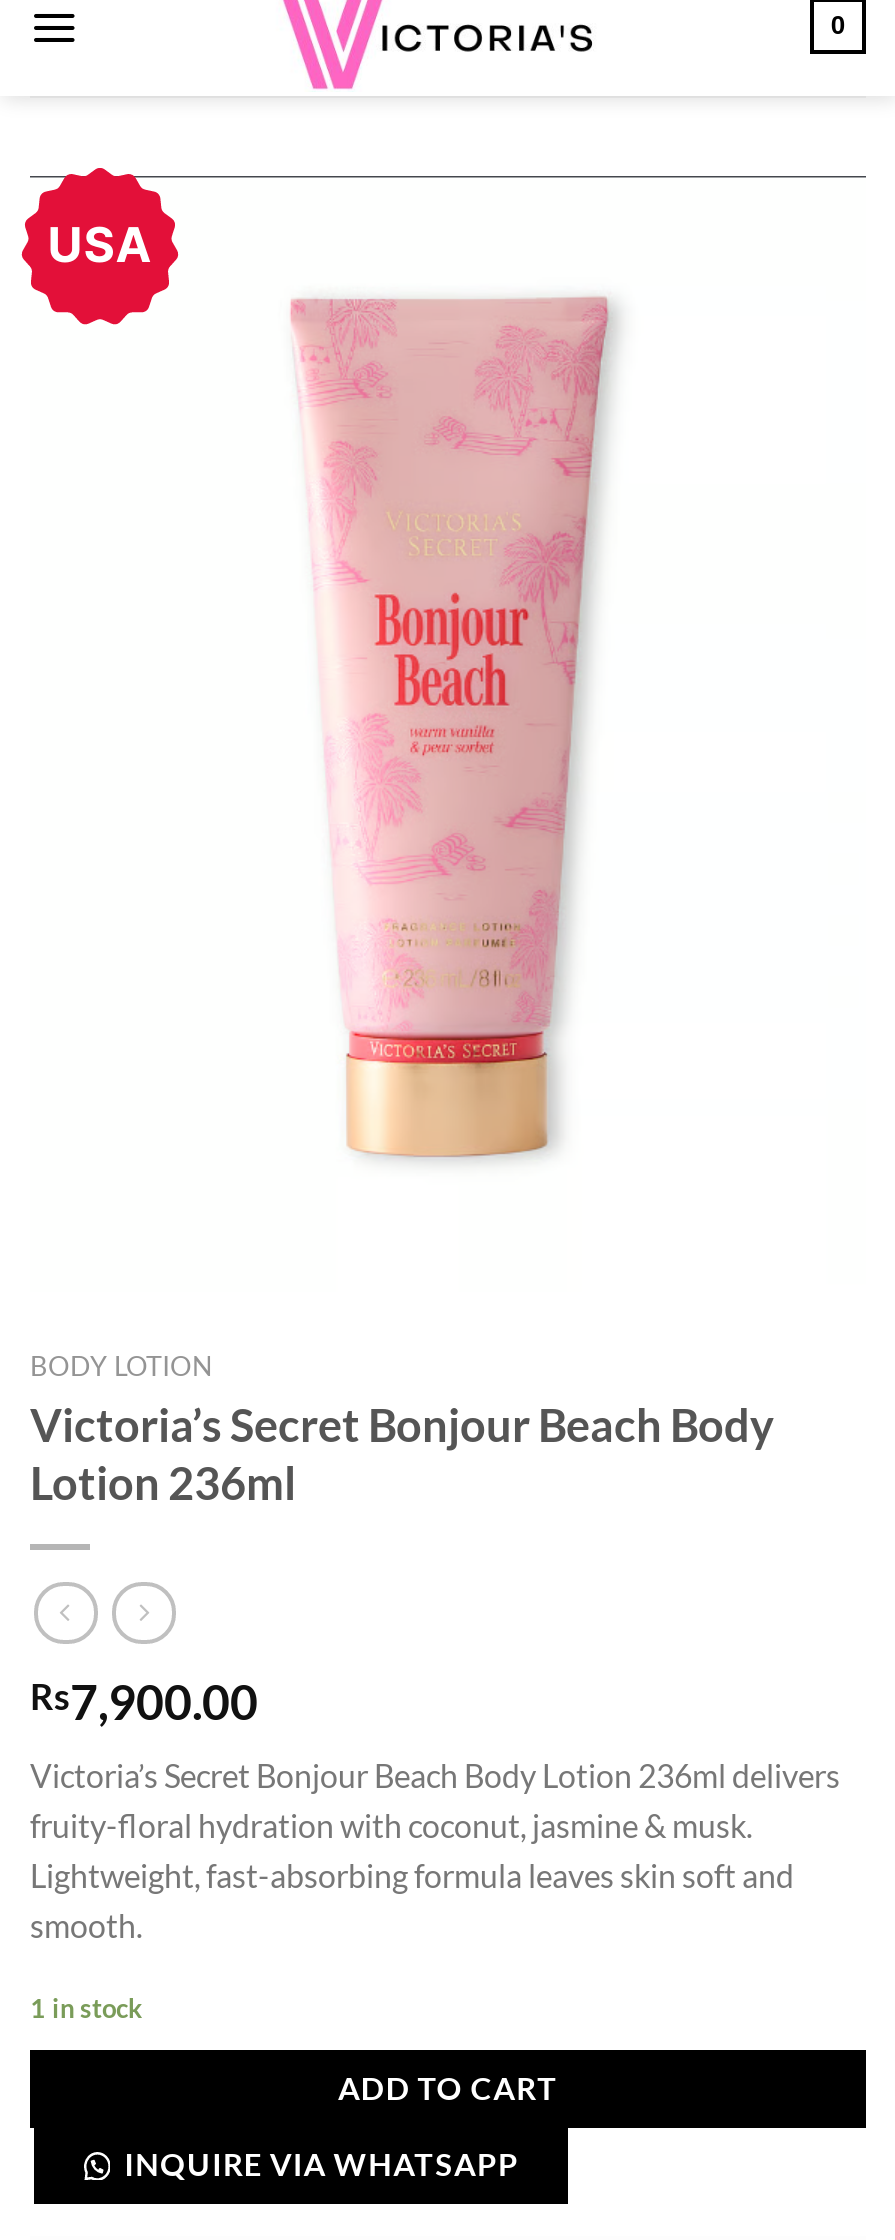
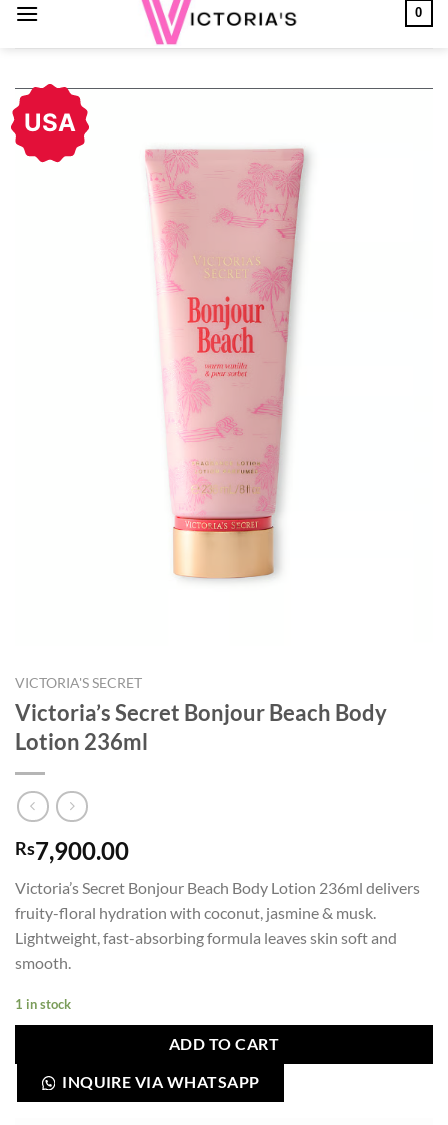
- BODY LOTION
+ VICTORIA'S SECRET
